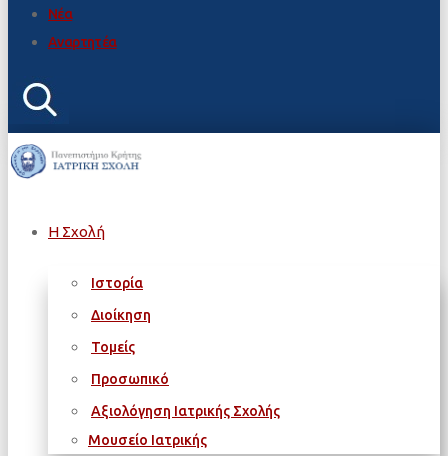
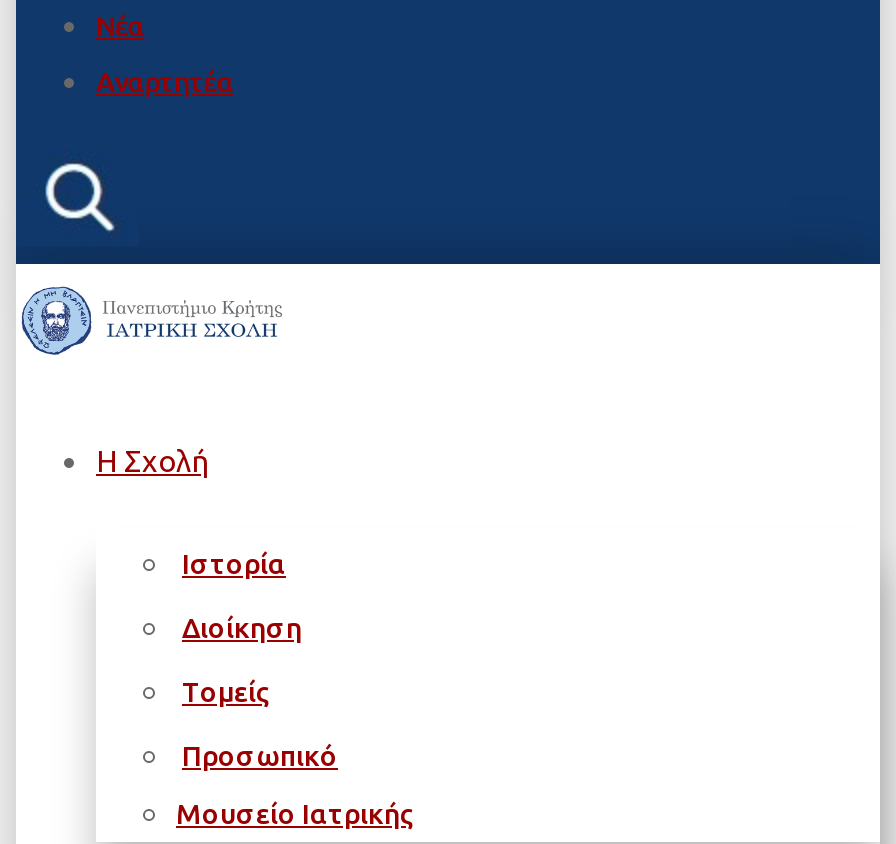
- Αξιολόγηση Ιατρικής Σχολής
